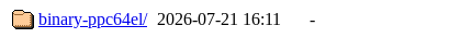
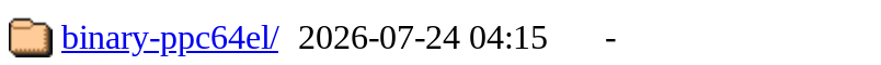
- binary-ppc64el/ 2026-07-21 16:11
+ binary-ppc64el/ 2026-07-24 04:15
